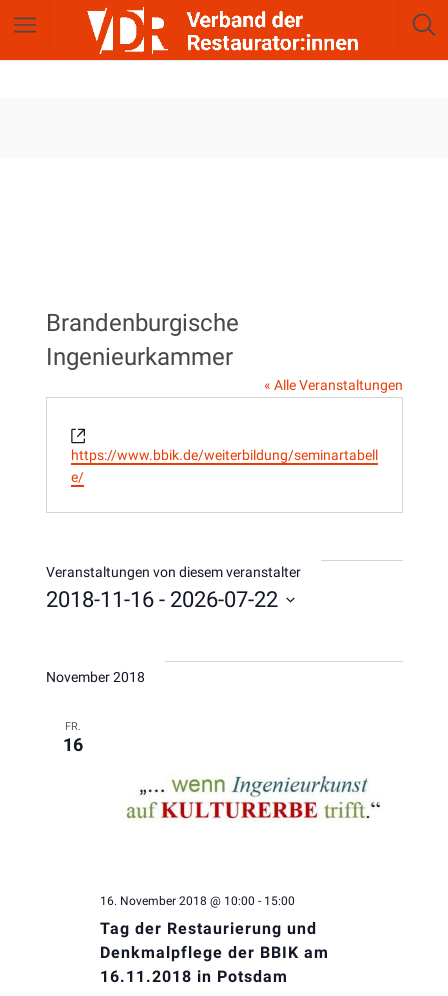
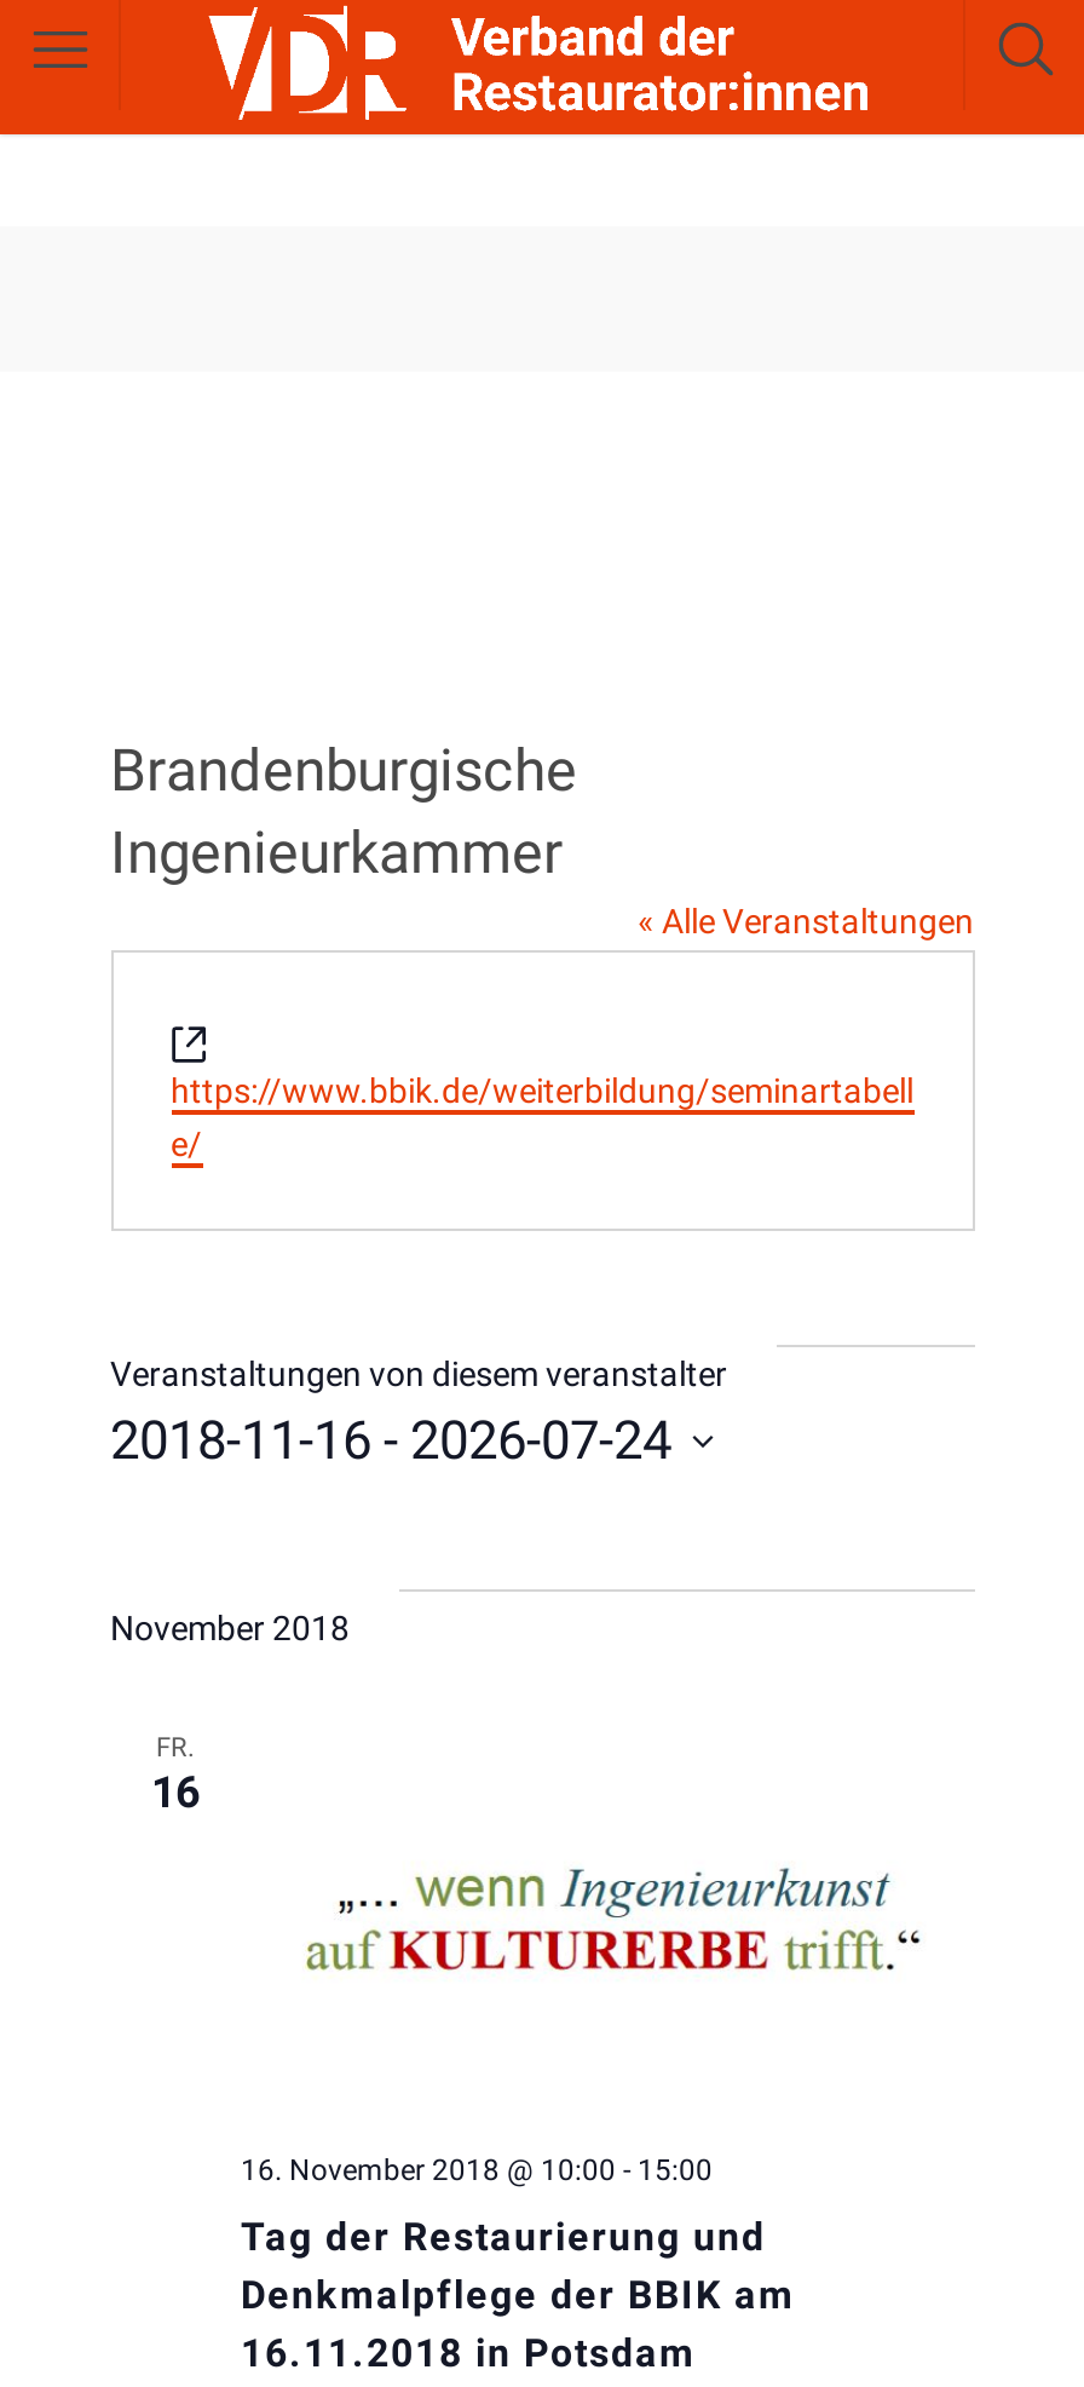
- 2018-11-16 - 2026-07-22
+ 2018-11-16 - 2026-07-24
